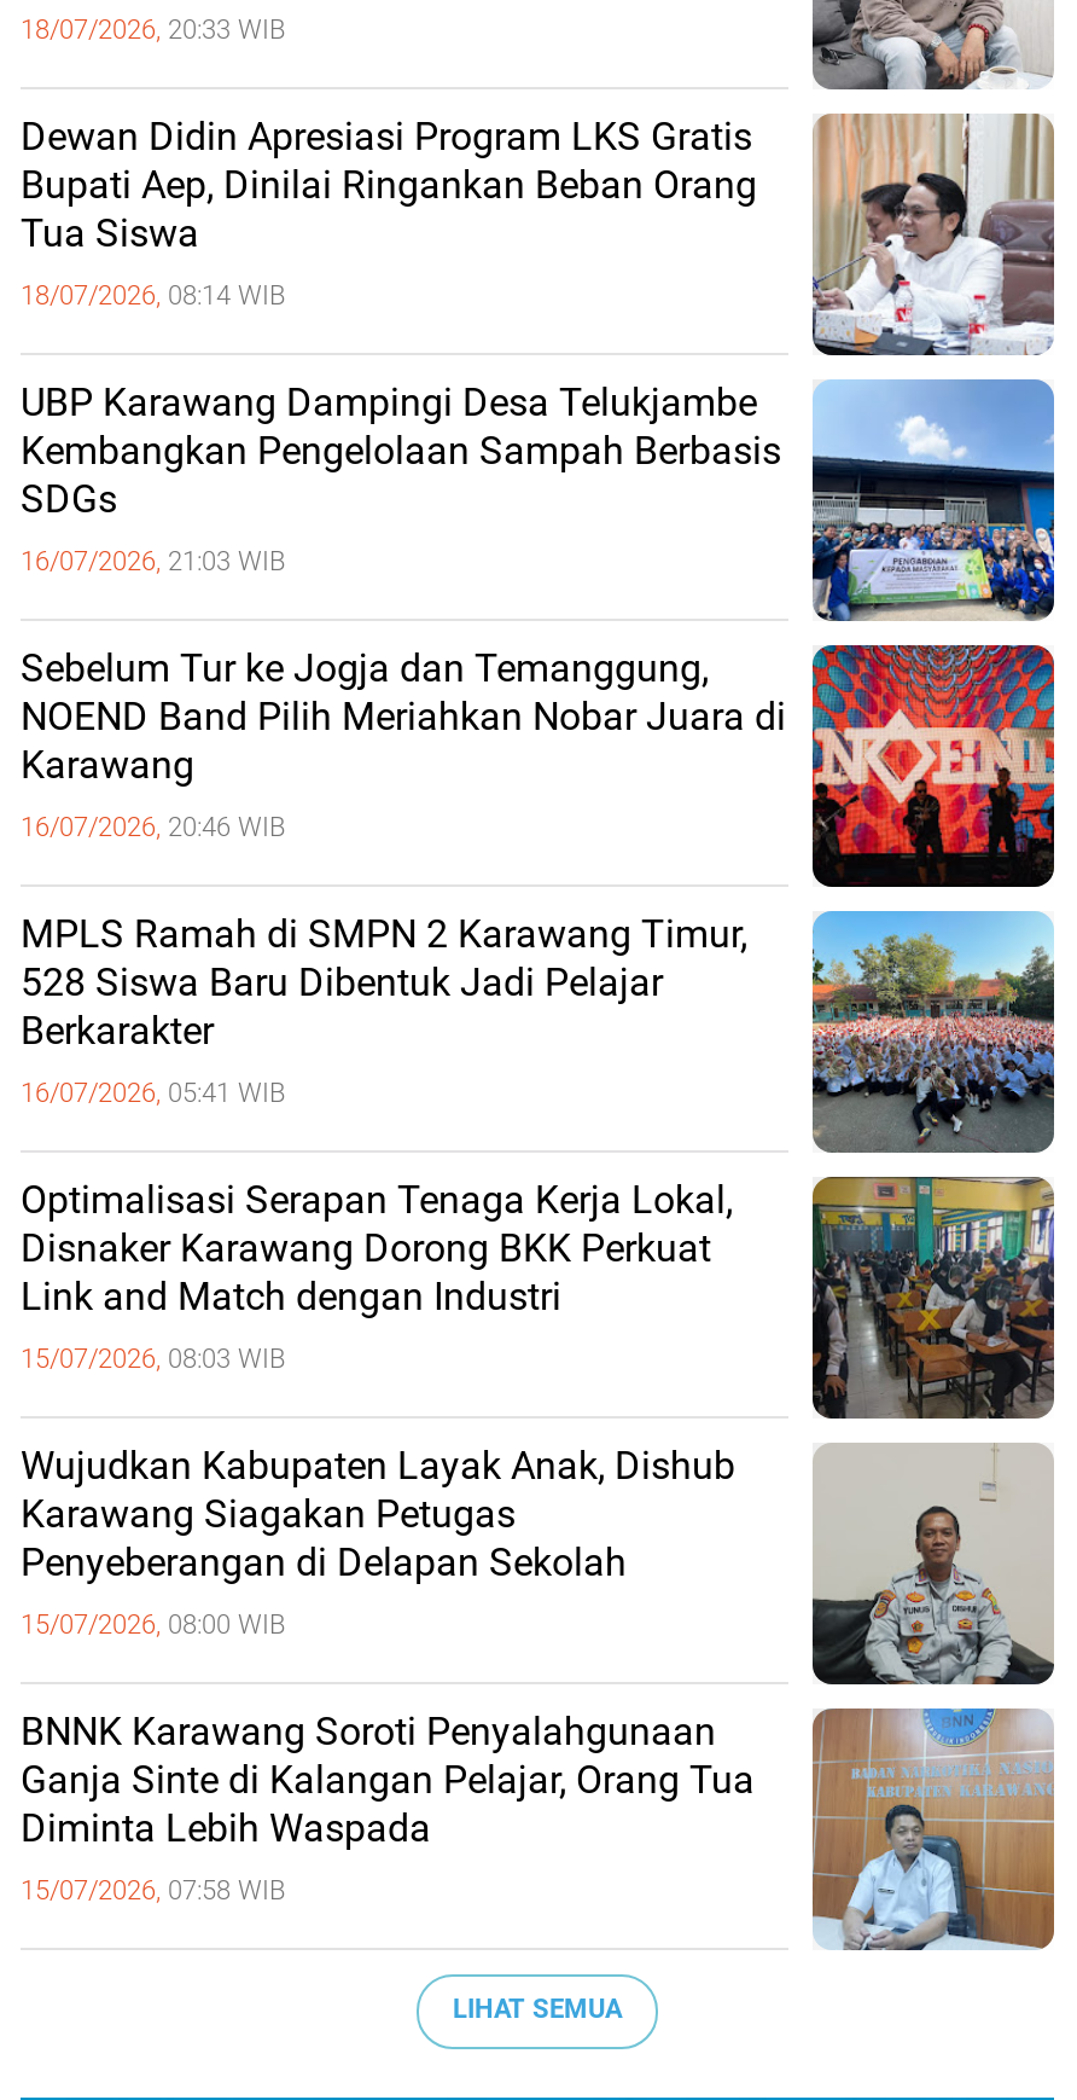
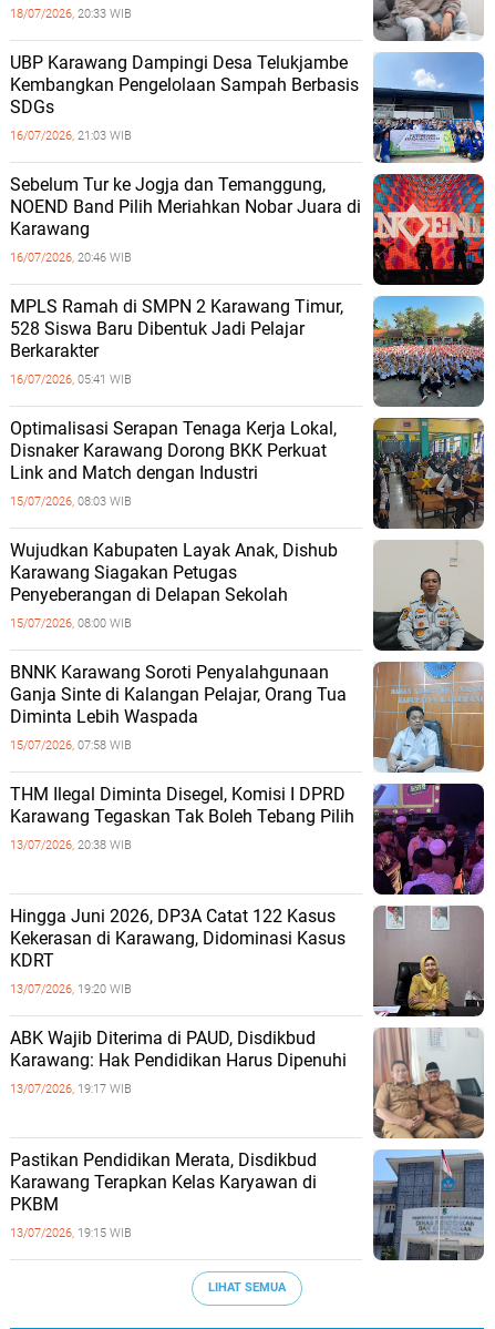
- [image]
- Dewan Didin Apresiasi Program LKS Gratis
- Bupati Aep, Dinilai Ringankan Beban Orang
- Tua Siswa
- 18/07/2026, 08:14 WIB

moved up: [image] | UBP Karawang Dampingi Desa Telukjambe | Kembangkan Pengelolaan Sampah Berbasis | ... | Diminta Lebih Waspada | 15/07/2026, 07:58 WIB

+ [image]
+ THM Ilegal Diminta Disegel, Komisi I DPRD
+ Karawang Tegaskan Tak Boleh Tebang Pilih
+ 13/07/2026, 20:38 WIB

+ [image]
+ Hingga Juni 2026, DP3A Catat 122 Kasus
+ Kekerasan di Karawang, Didominasi Kasus
+ KDRT
+ 13/07/2026, 19:20 WIB
+ ABK Wajib Diterima di PAUD, Disdikbud
+ Karawang: Hak Pendidikan Harus Dipenuhi
+ 13/07/2026, 19:17 WIB

+ Pastikan Pendidikan Merata, Disdikbud
+ Karawang Terapkan Kelas Karyawan di
+ PKBM
+ 13/07/2026, 19:15 WIB

+ [image]

+ [image]
